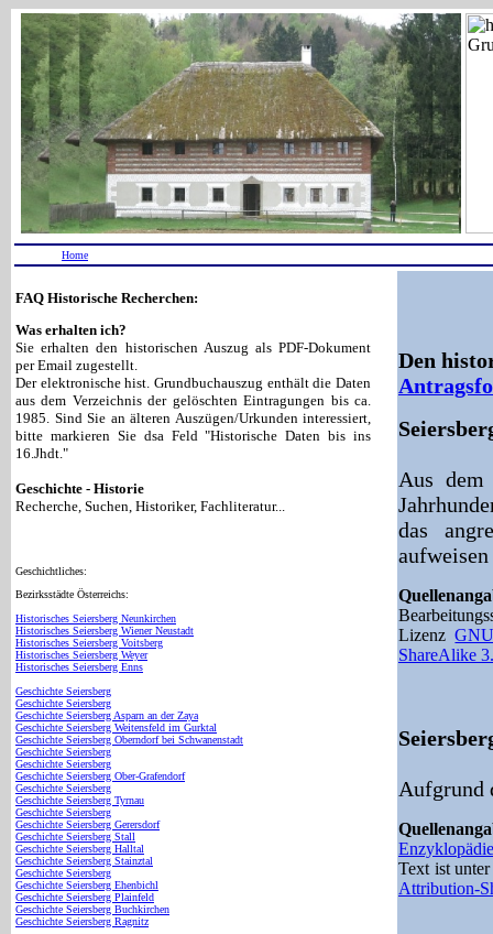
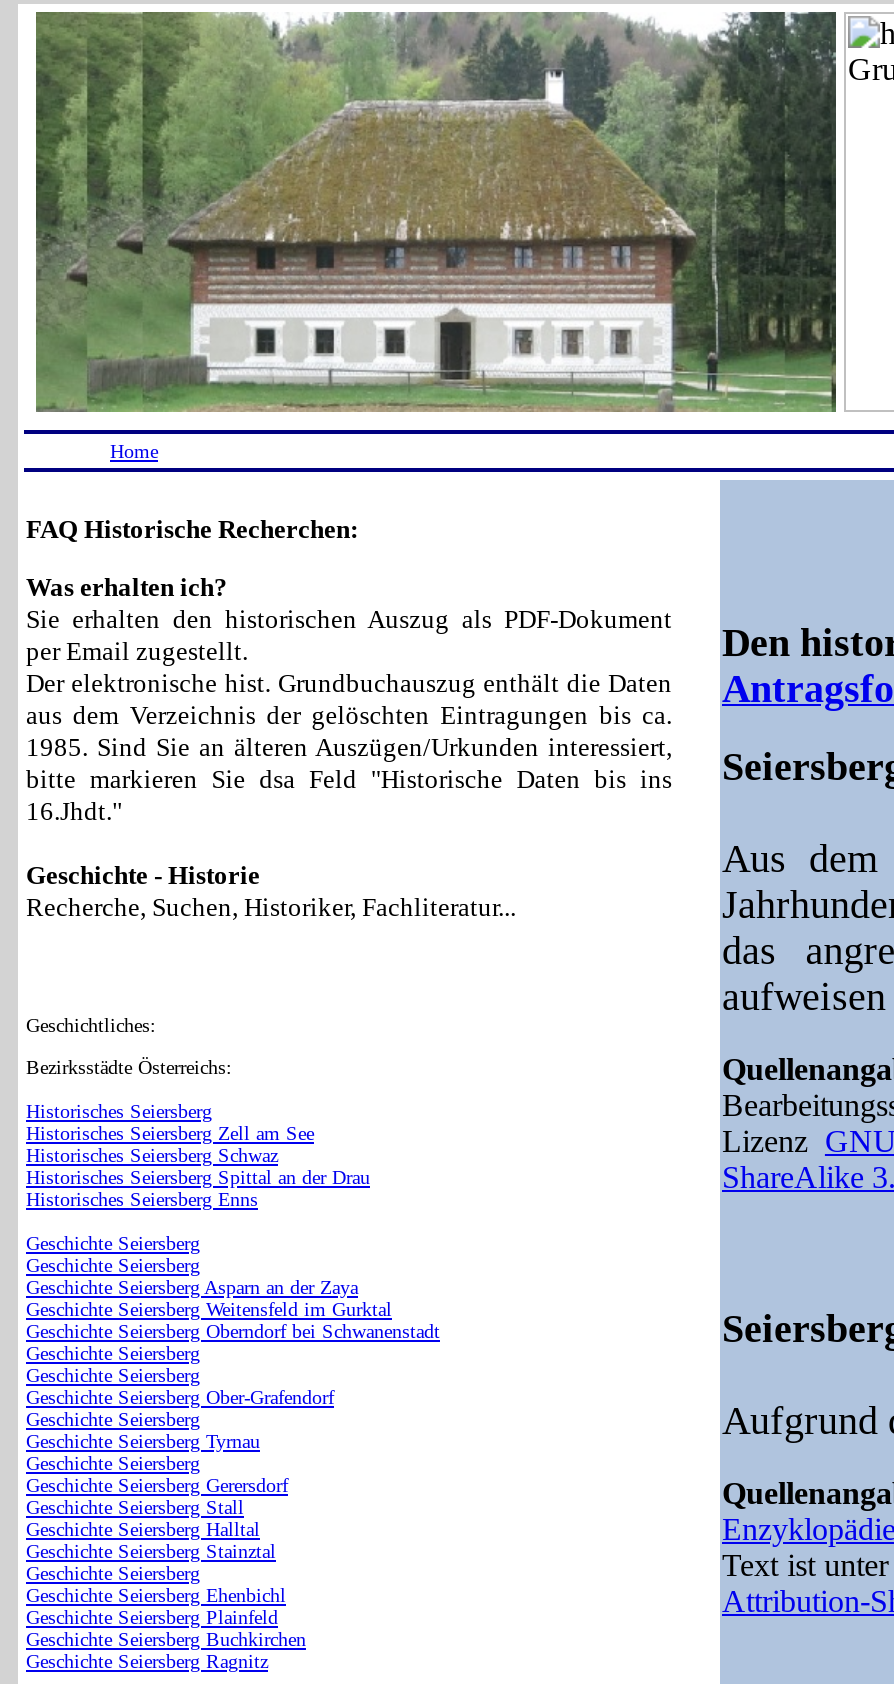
- Historisches Seiersberg Neunkirchen
- Historisches Seiersberg Wiener Neustadt
- Historisches Seiersberg Voitsberg
- Historisches Seiersberg Weyer
+ Historisches Seiersberg
+ Historisches Seiersberg Zell am See
+ Historisches Seiersberg Schwaz
+ Historisches Seiersberg Spittal an der Drau
